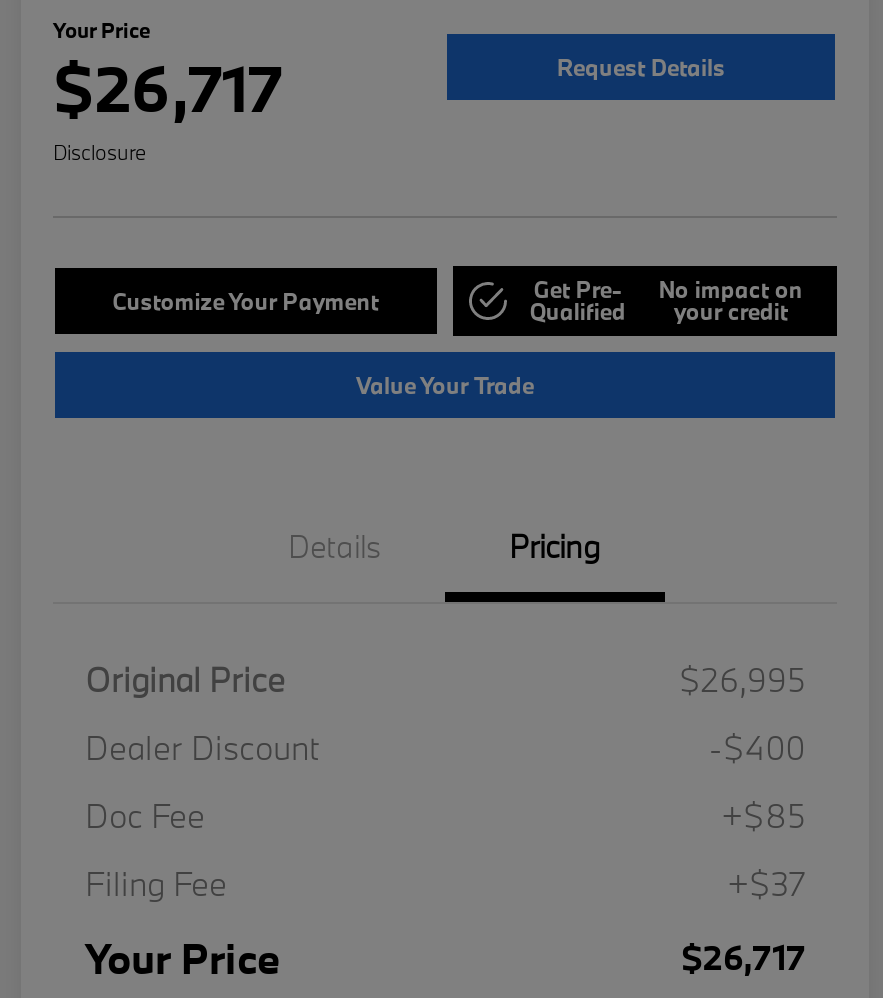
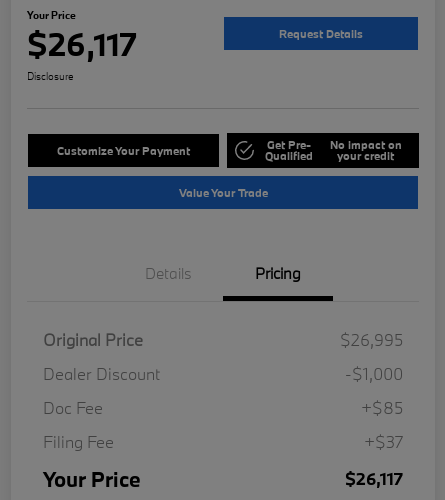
- $26,717
+ $26,117

- -$400
+ -$1,000

- $26,717
+ $26,117
